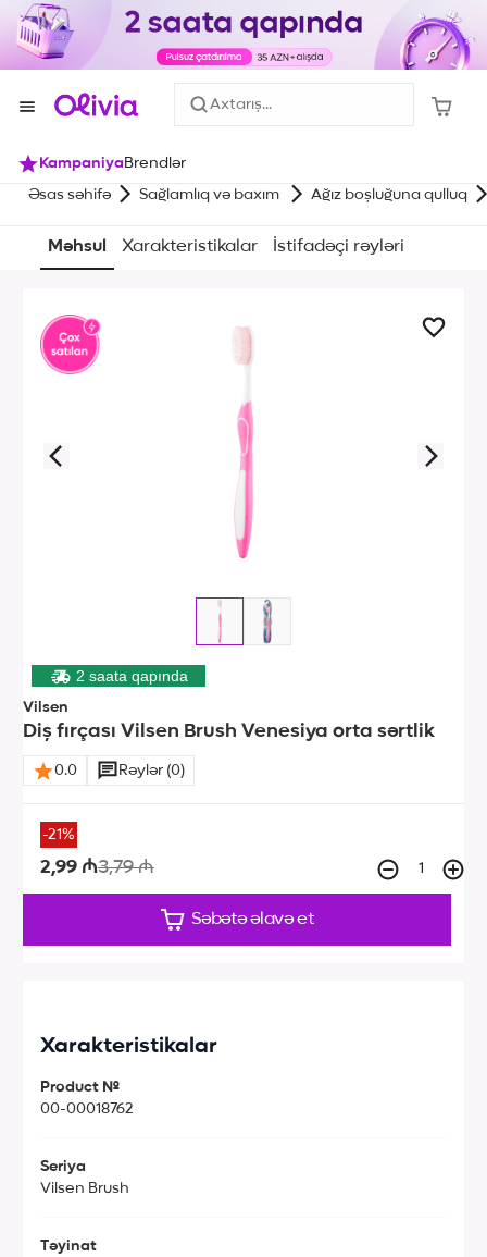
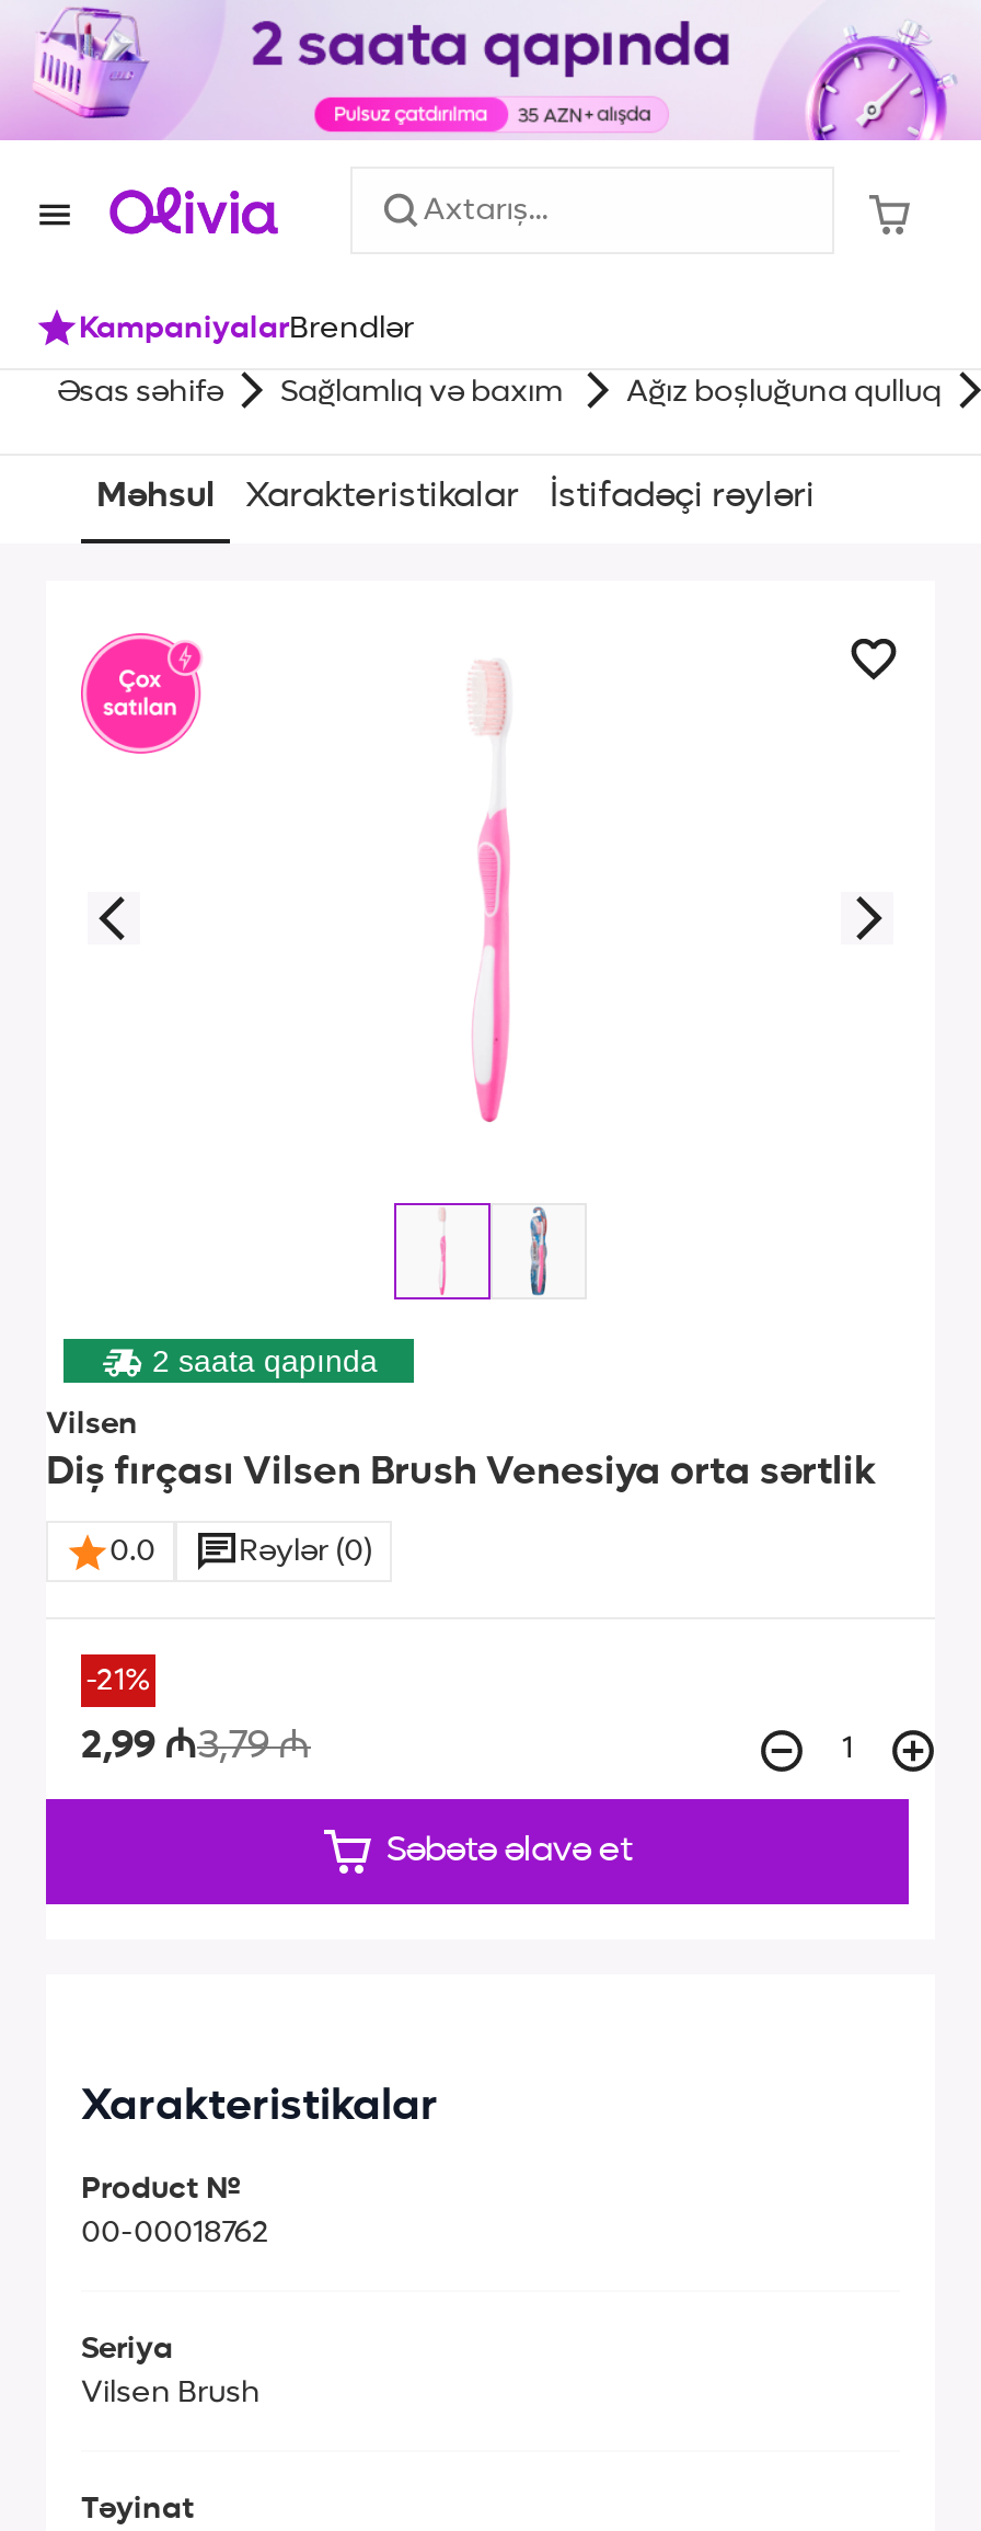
- KampaniyaBrendlər
+ KampaniyalarBrendlər
